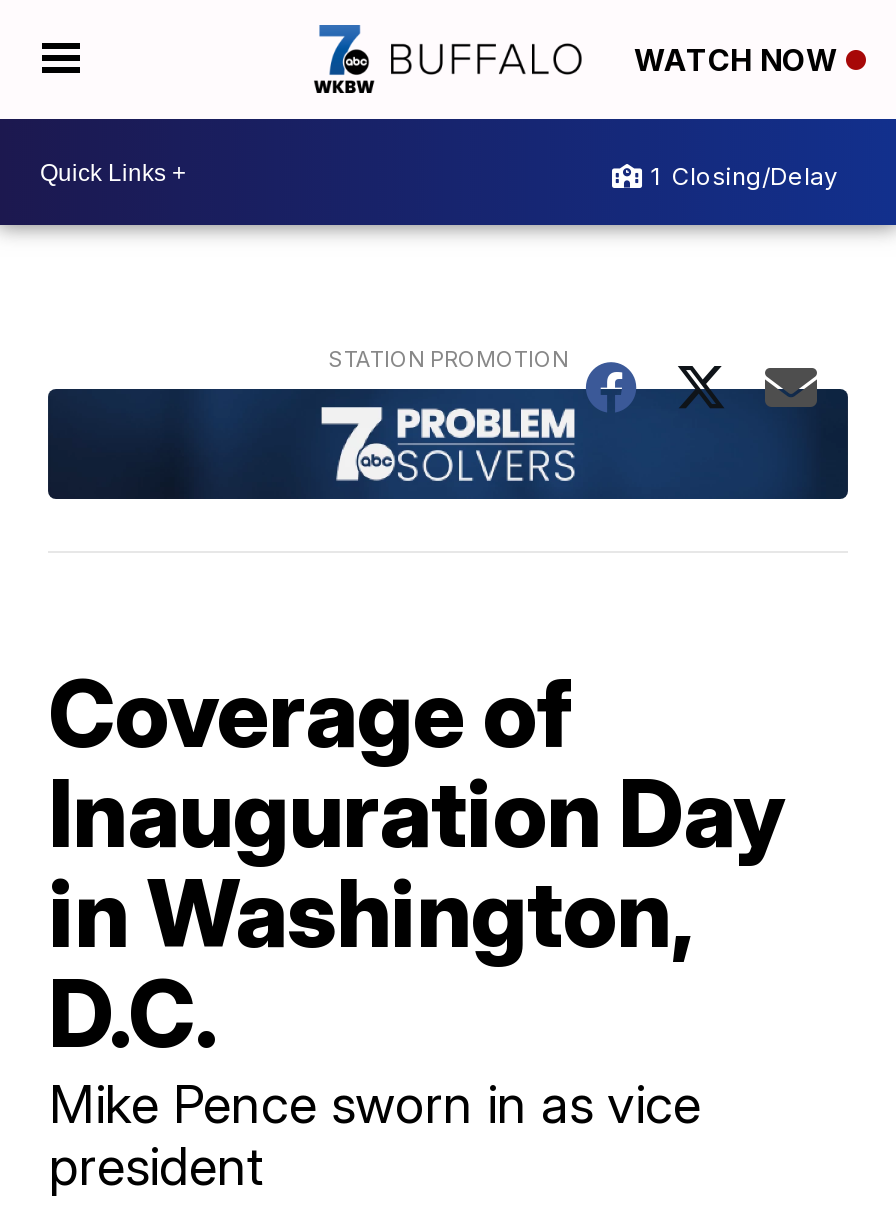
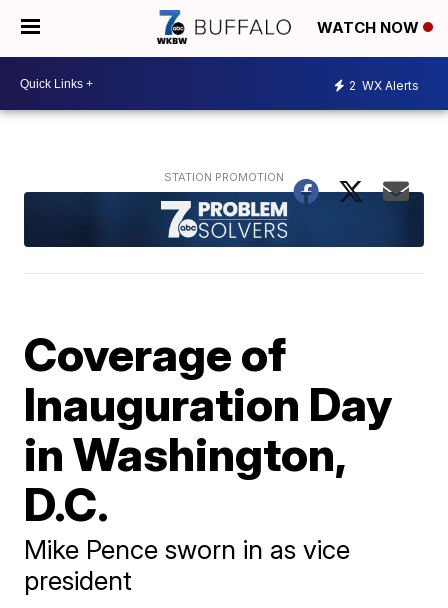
- 1 Closing/Delay
+ 2 WX Alerts
